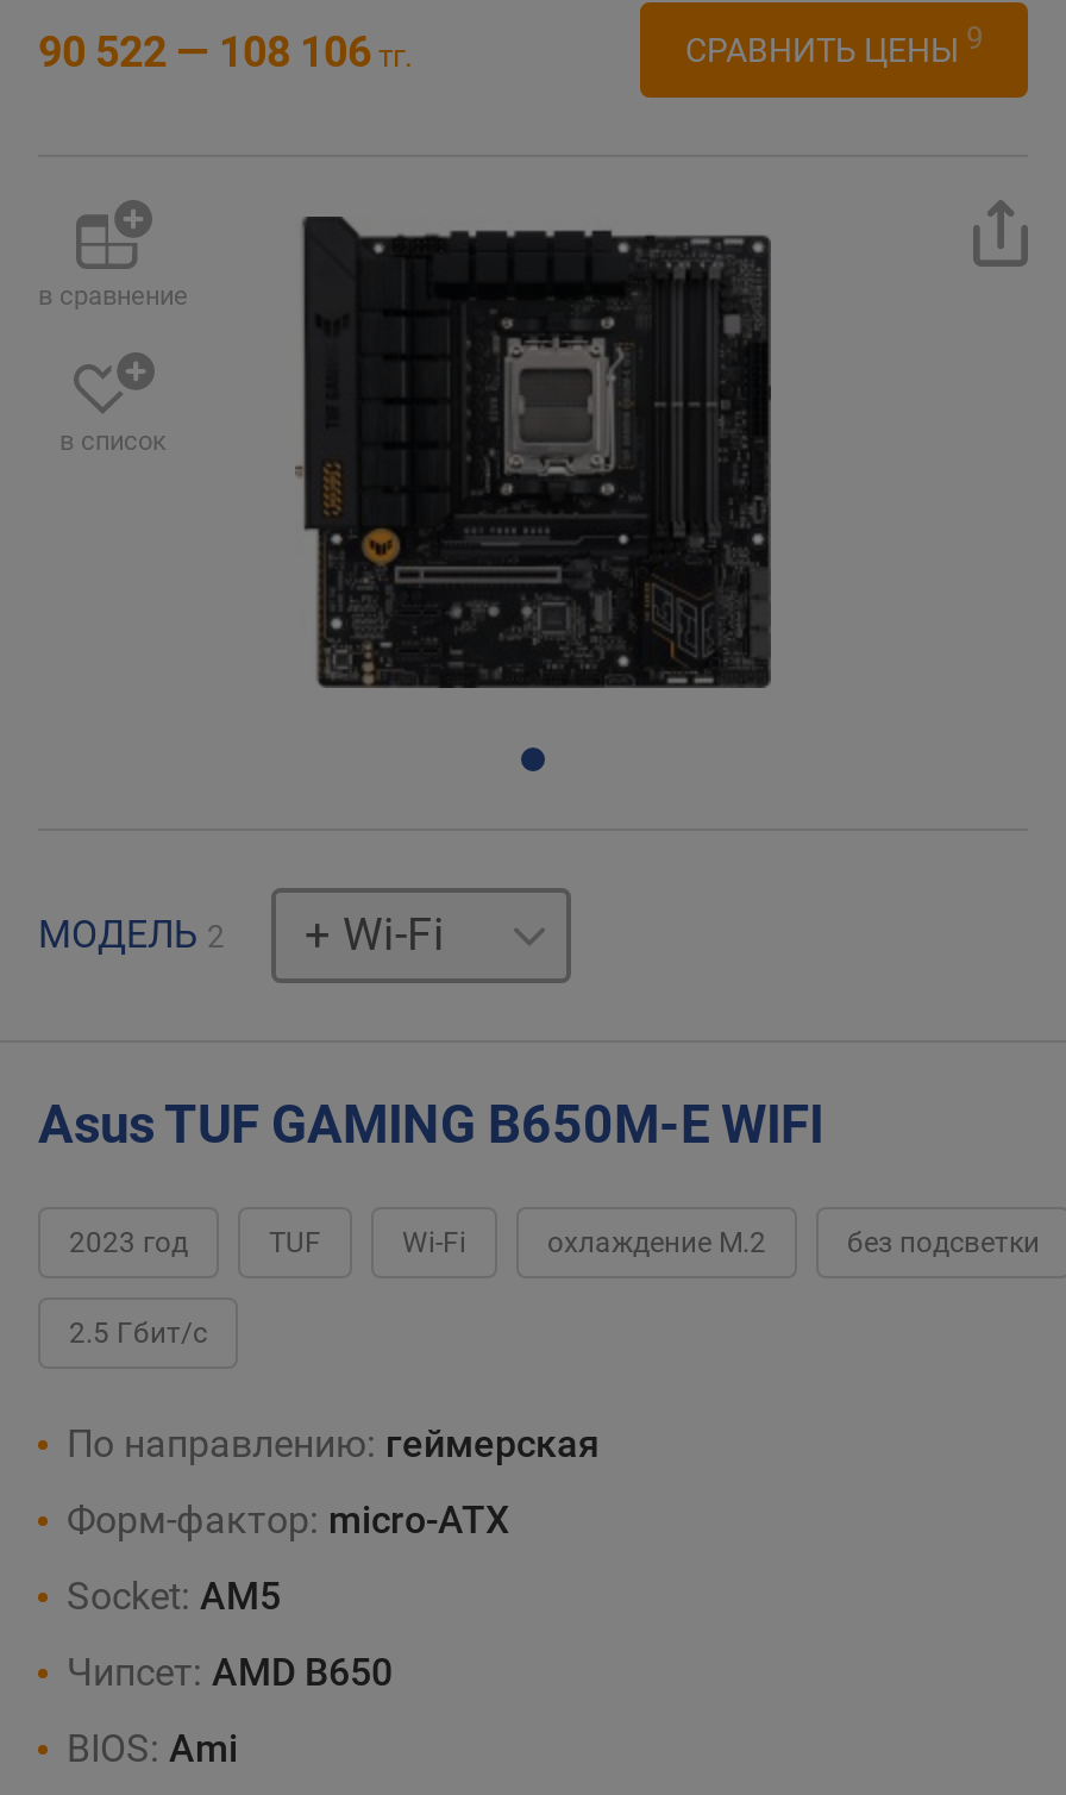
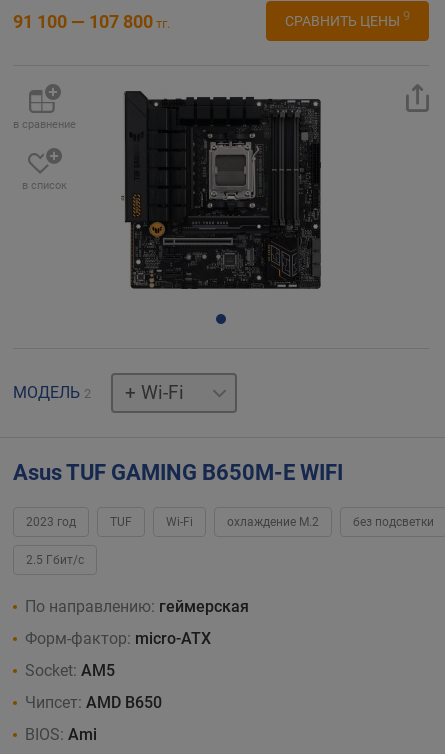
- 90 522 — 108 106тг.
+ 91 100 — 107 800тг.
